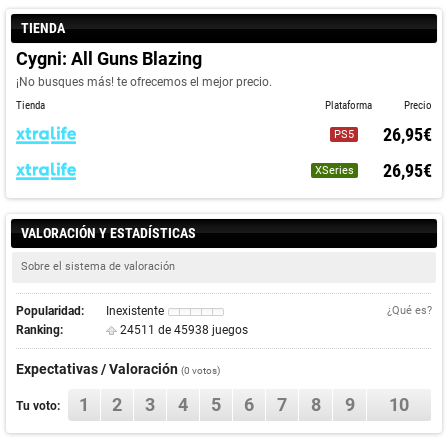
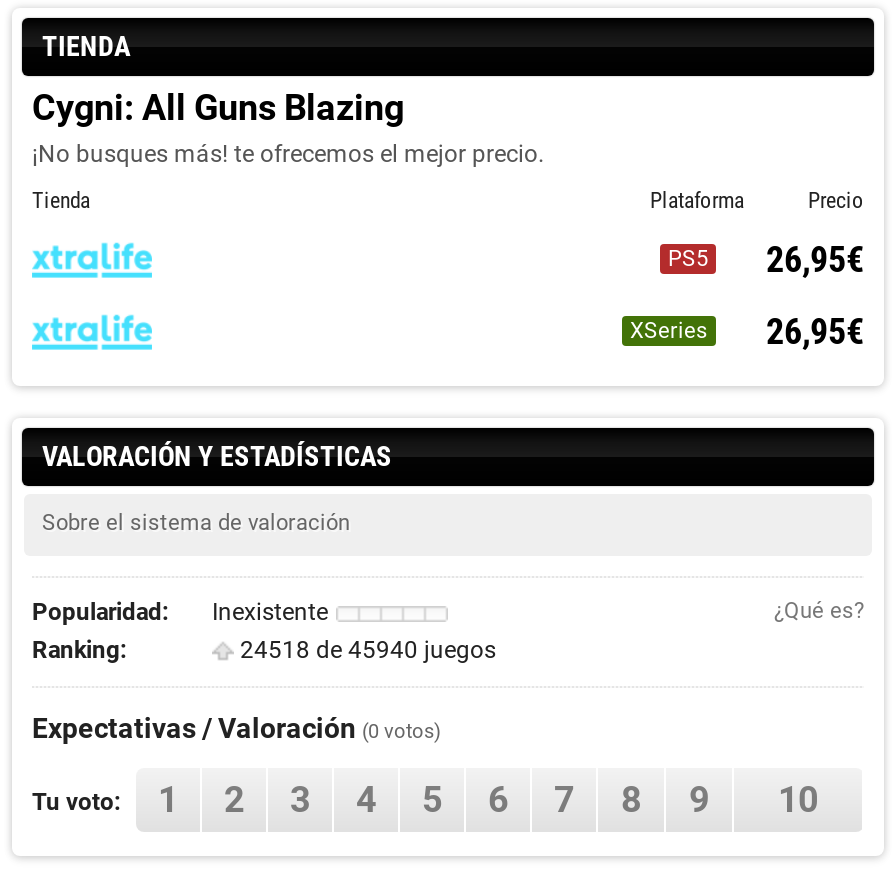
- 24511 de 45938 juegos
+ 24518 de 45940 juegos
